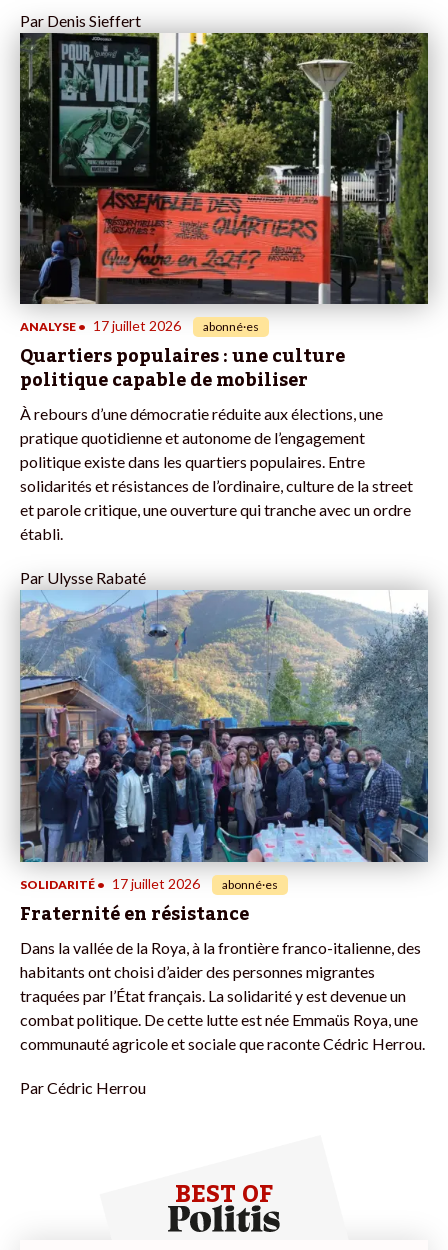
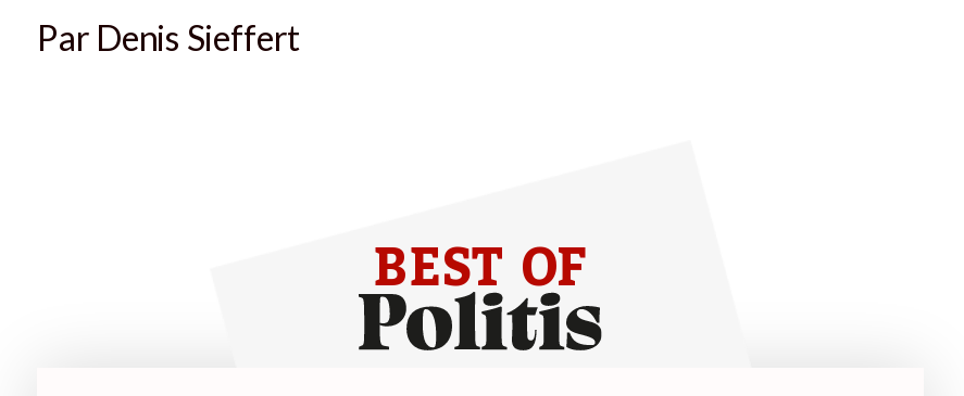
- [image]
- ANALYSE • 17 juillet 2026
- abonné·es
- Quartiers populaires : une culture
- politique capable de mobiliser
- À rebours d’une démocratie réduite aux élections, une
- pratique quotidienne et autonome de l’engagement
- politique existe dans les quartiers populaires. Entre
- solidarités et résistances de l’ordinaire, culture de la street
- et parole critique, une ouverture qui tranche avec un ordre
- établi.
- Par Ulysse Rabaté

- [image]
- SOLIDARITÉ • 17 juillet 2026
- abonné·es
- Fraternité en résistance
- Dans la vallée de la Roya, à la frontière franco-italienne, des
- habitants ont choisi d’aider des personnes migrantes
- traquées par l’État français. La solidarité y est devenue un
- combat politique. De cette lutte est née Emmaüs Roya, une
- communauté agricole et sociale que raconte Cédric Herrou.
- Par Cédric Herrou
